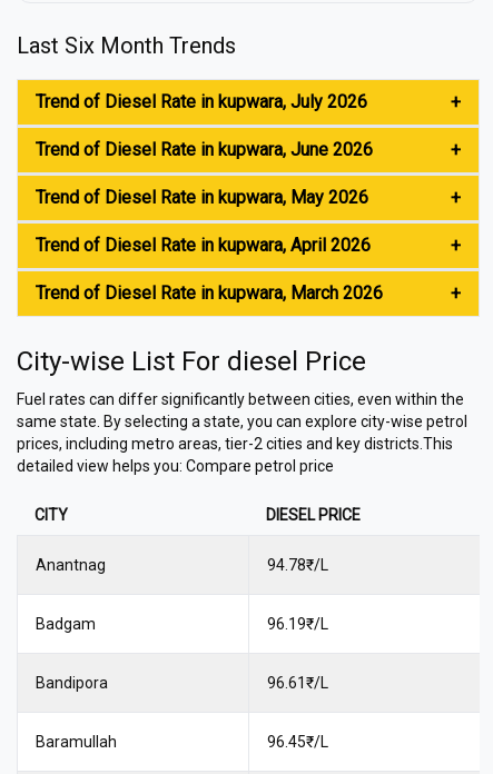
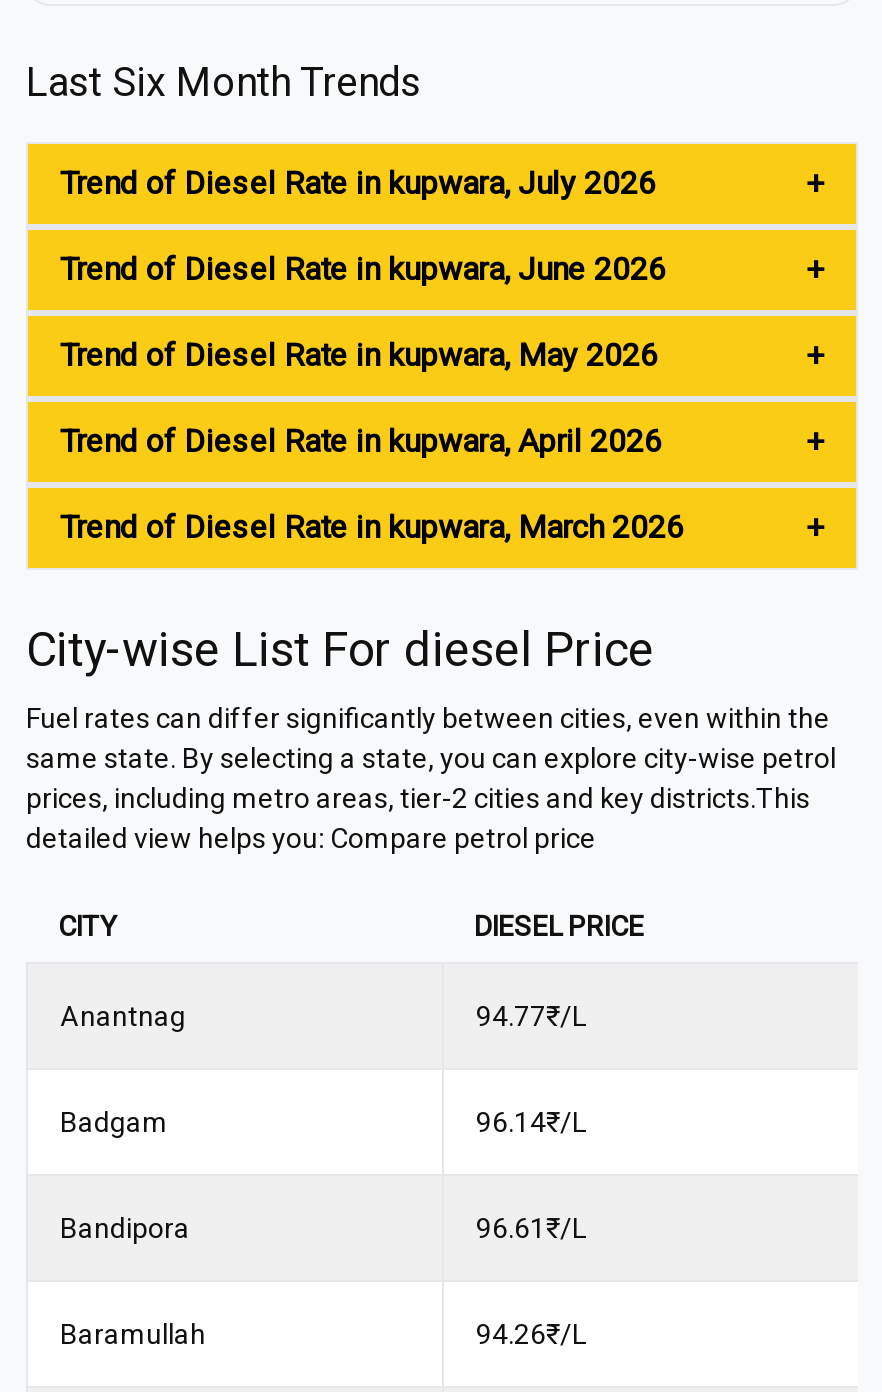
- 94.78₹/L
+ 94.77₹/L

- 96.19₹/L
+ 96.14₹/L

- 96.45₹/L
+ 94.26₹/L
